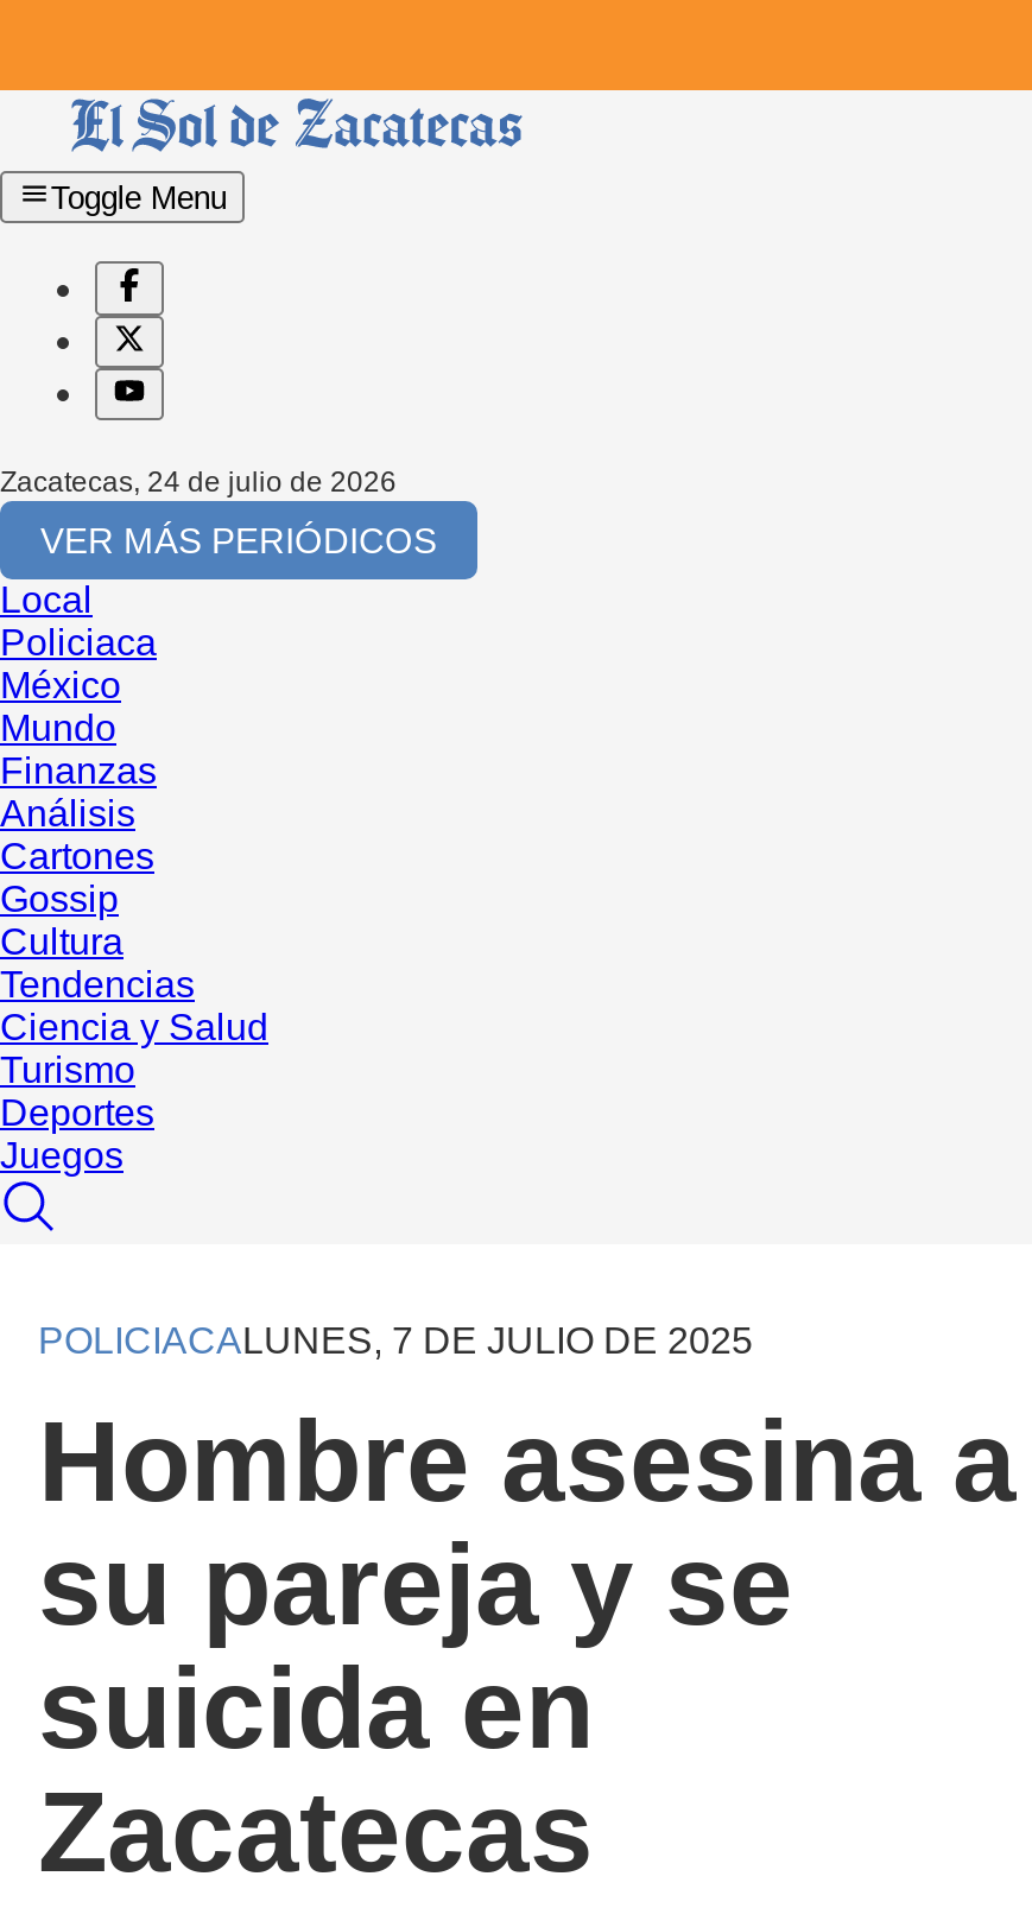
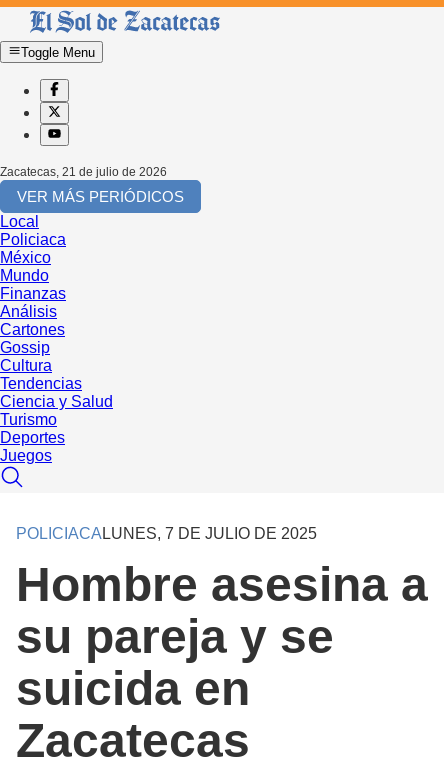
- Zacatecas, 24 de julio de 2026
+ Zacatecas, 21 de julio de 2026
